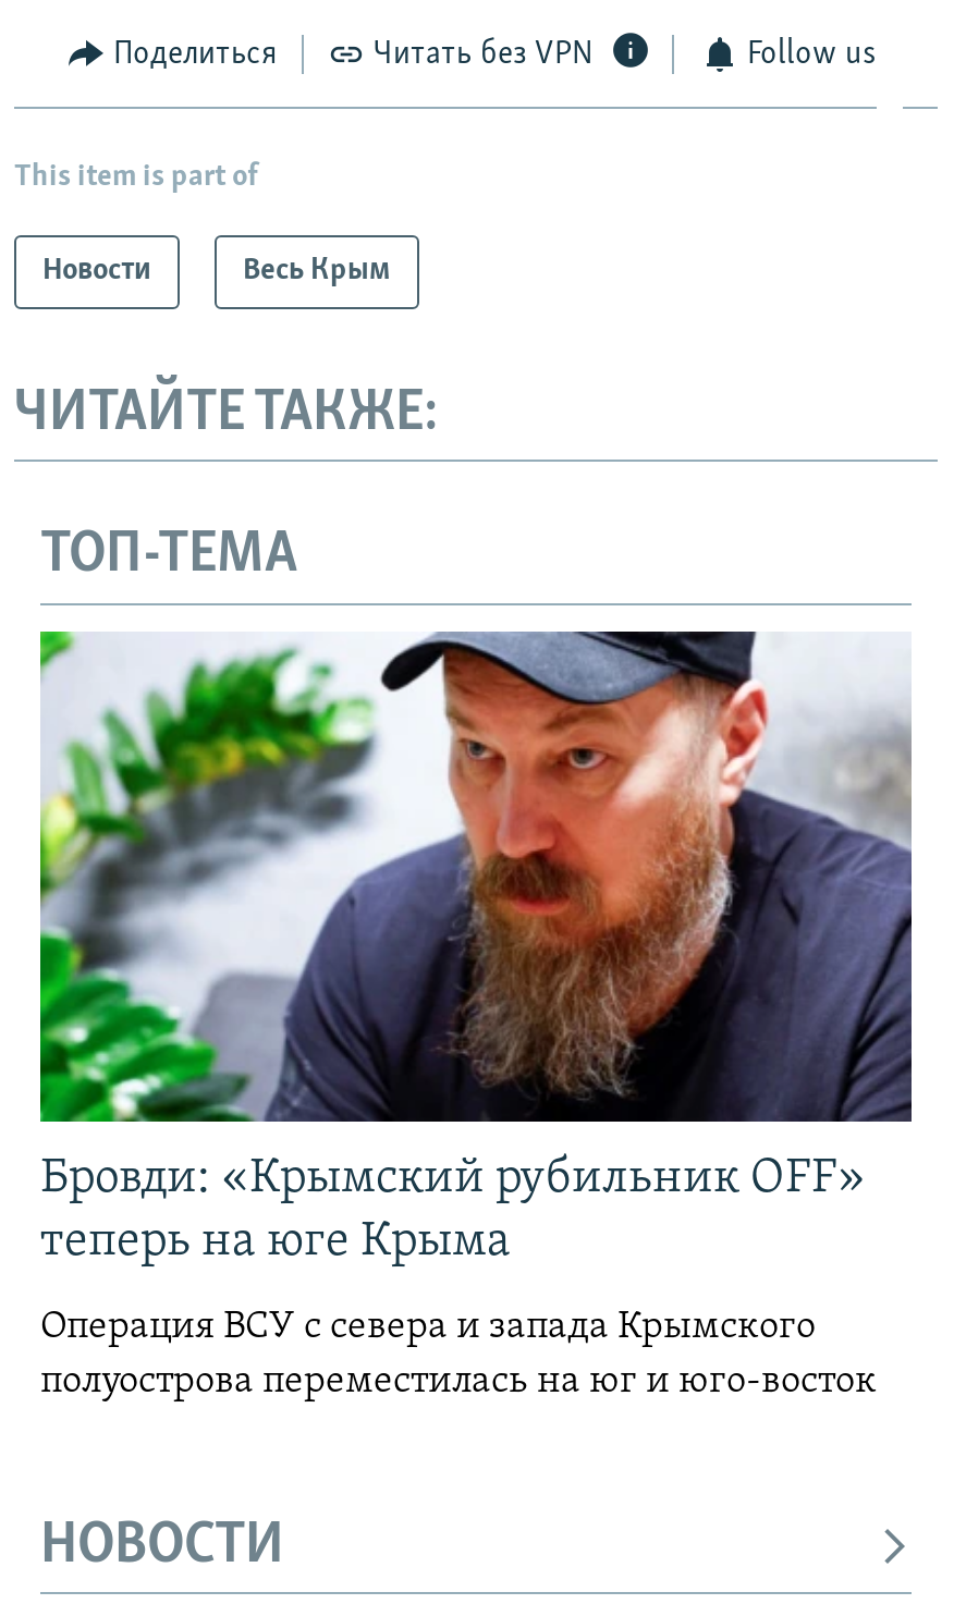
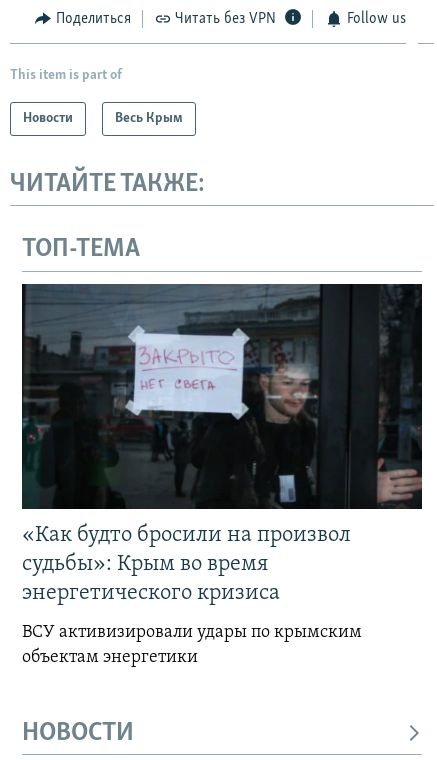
- [image]
- Бровди: «Крымский рубильник OFF»
- теперь на юге Крыма
+ [image]
+ «Как будто бросили на произвол
+ судьбы»: Крым во время
+ энергетического кризиса

- Операция ВСУ с севера и запада Крымского
- полуострова переместилась на юг и юго-восток
+ ВСУ активизировали удары по крымским
+ объектам энергетики
